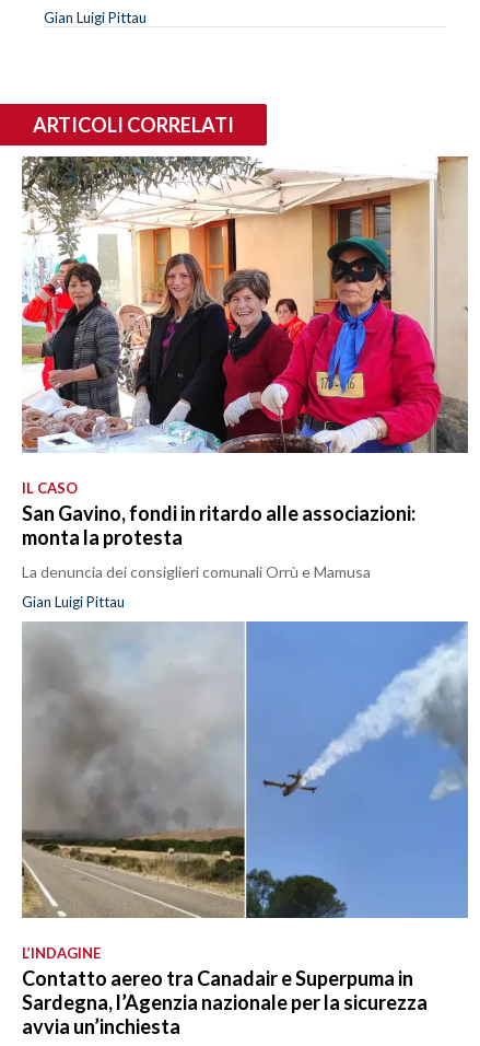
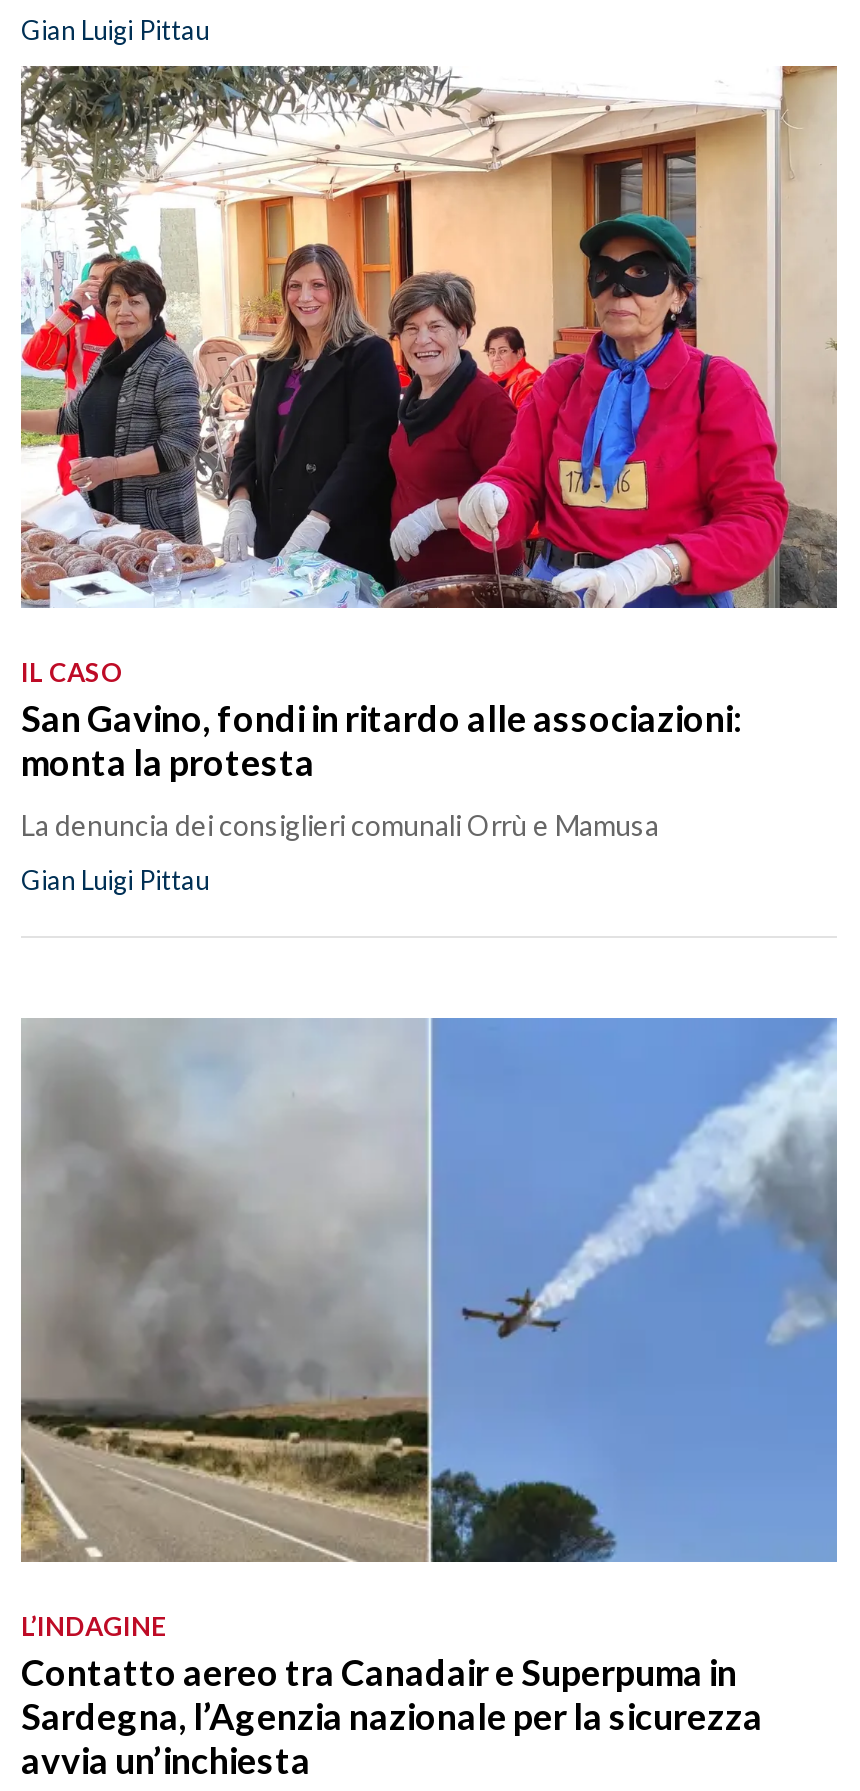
- [image]
- ARTICOLI CORRELATI

moved up: [image] | IL CASO | San Gavino, fondi in ritardo alle associazioni: | monta la protesta | La denuncia dei consiglieri comunali Orrù e Mamusa | Gian Luigi Pittau
